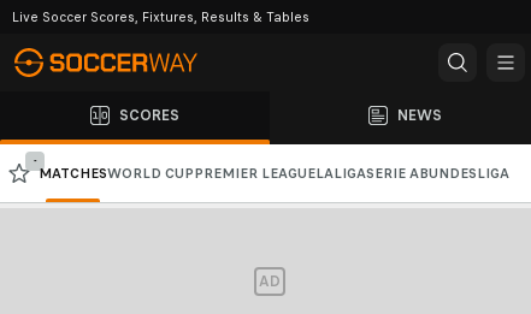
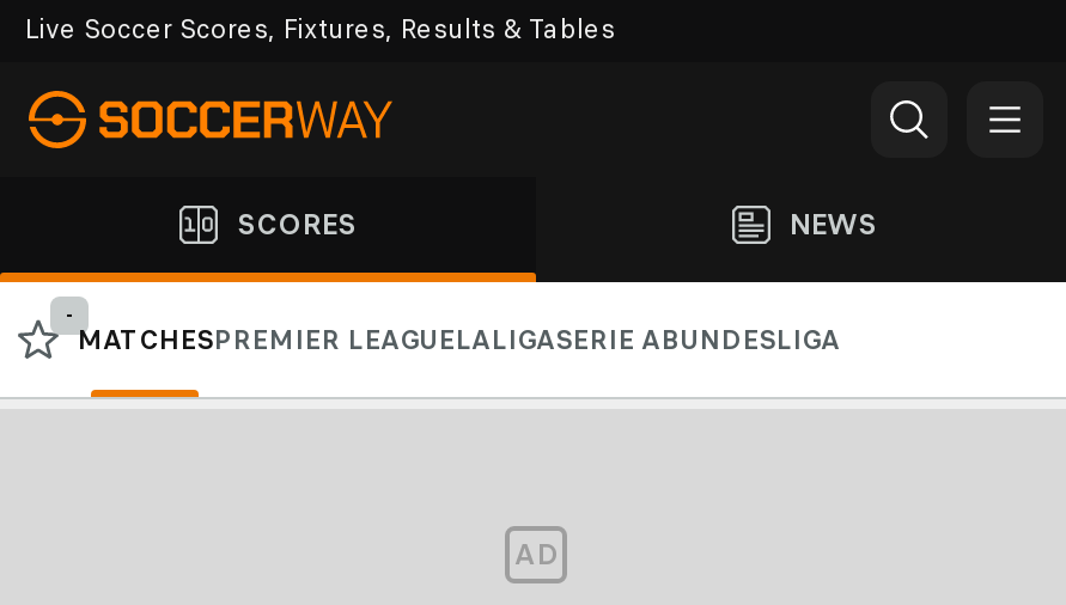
- MATCHESWORLD CUP PREMIER LEAGUELALIGASERIE A BUNDESLIGA
+ MATCHESPREMIER LEAGUELALIGASERIE ABUNDESLIGA
